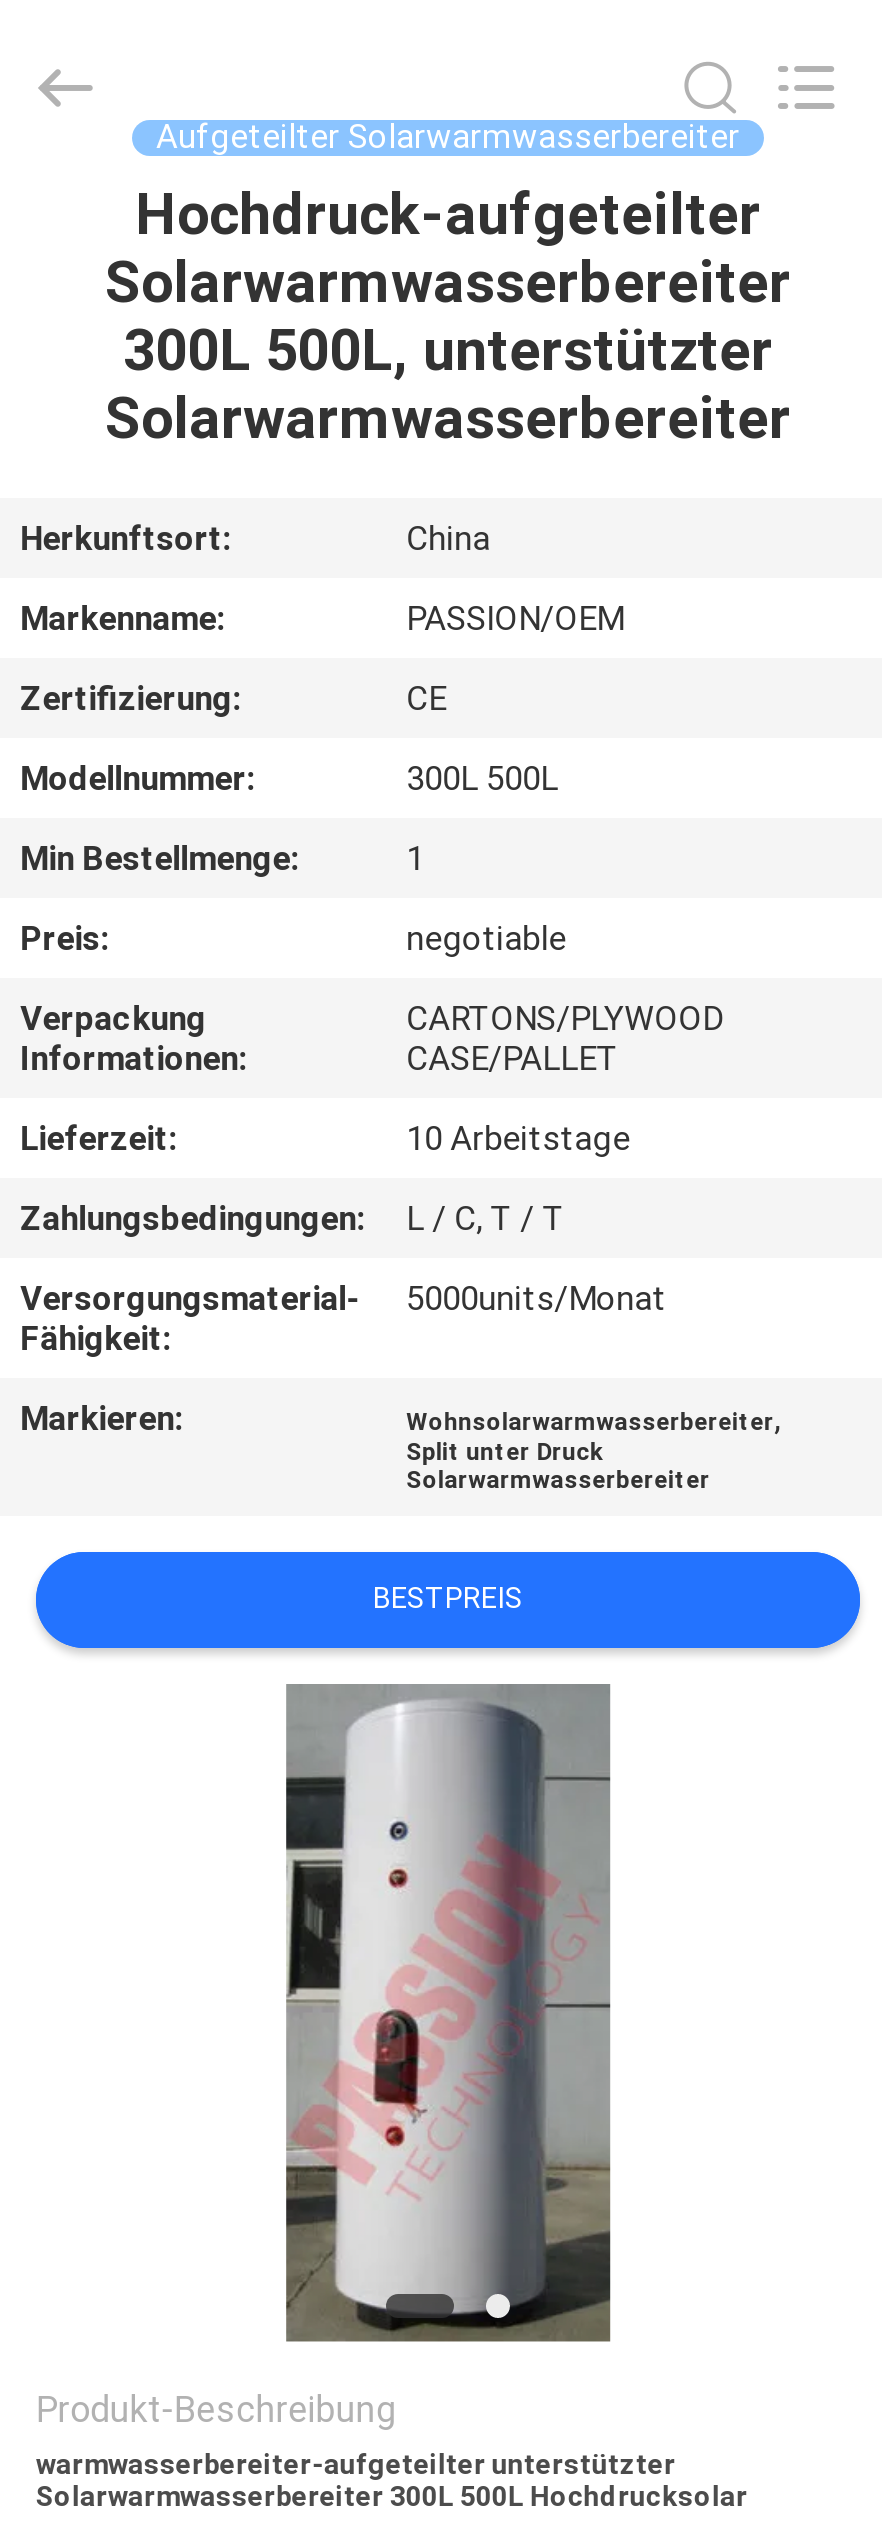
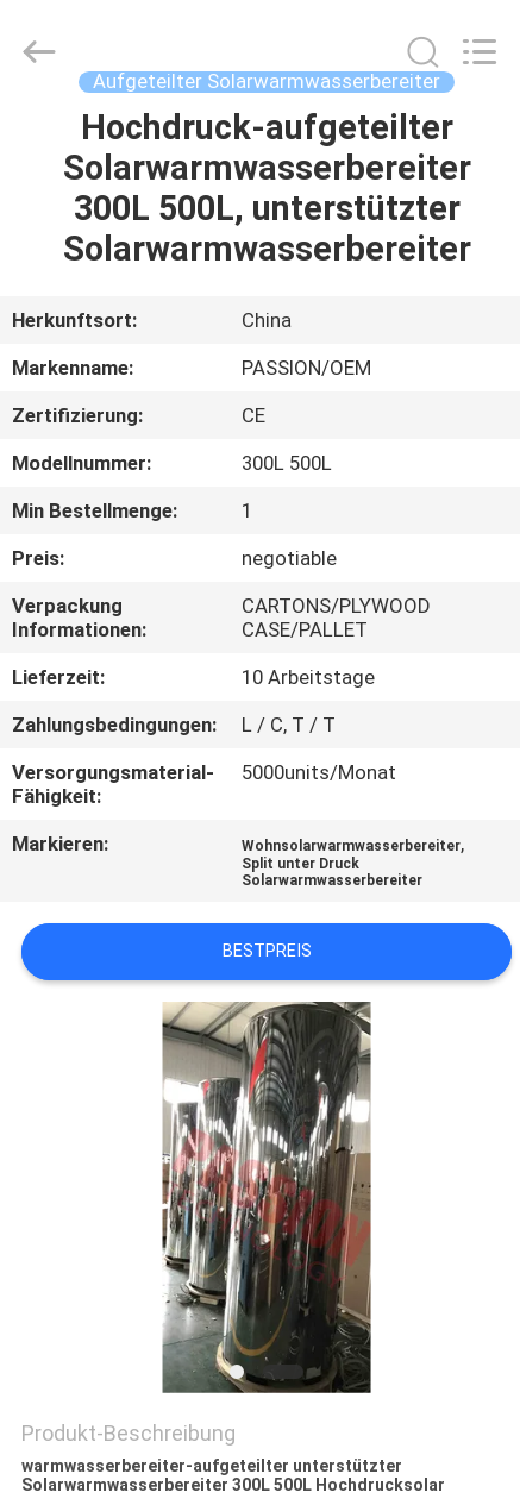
- [image]
+ [image]
